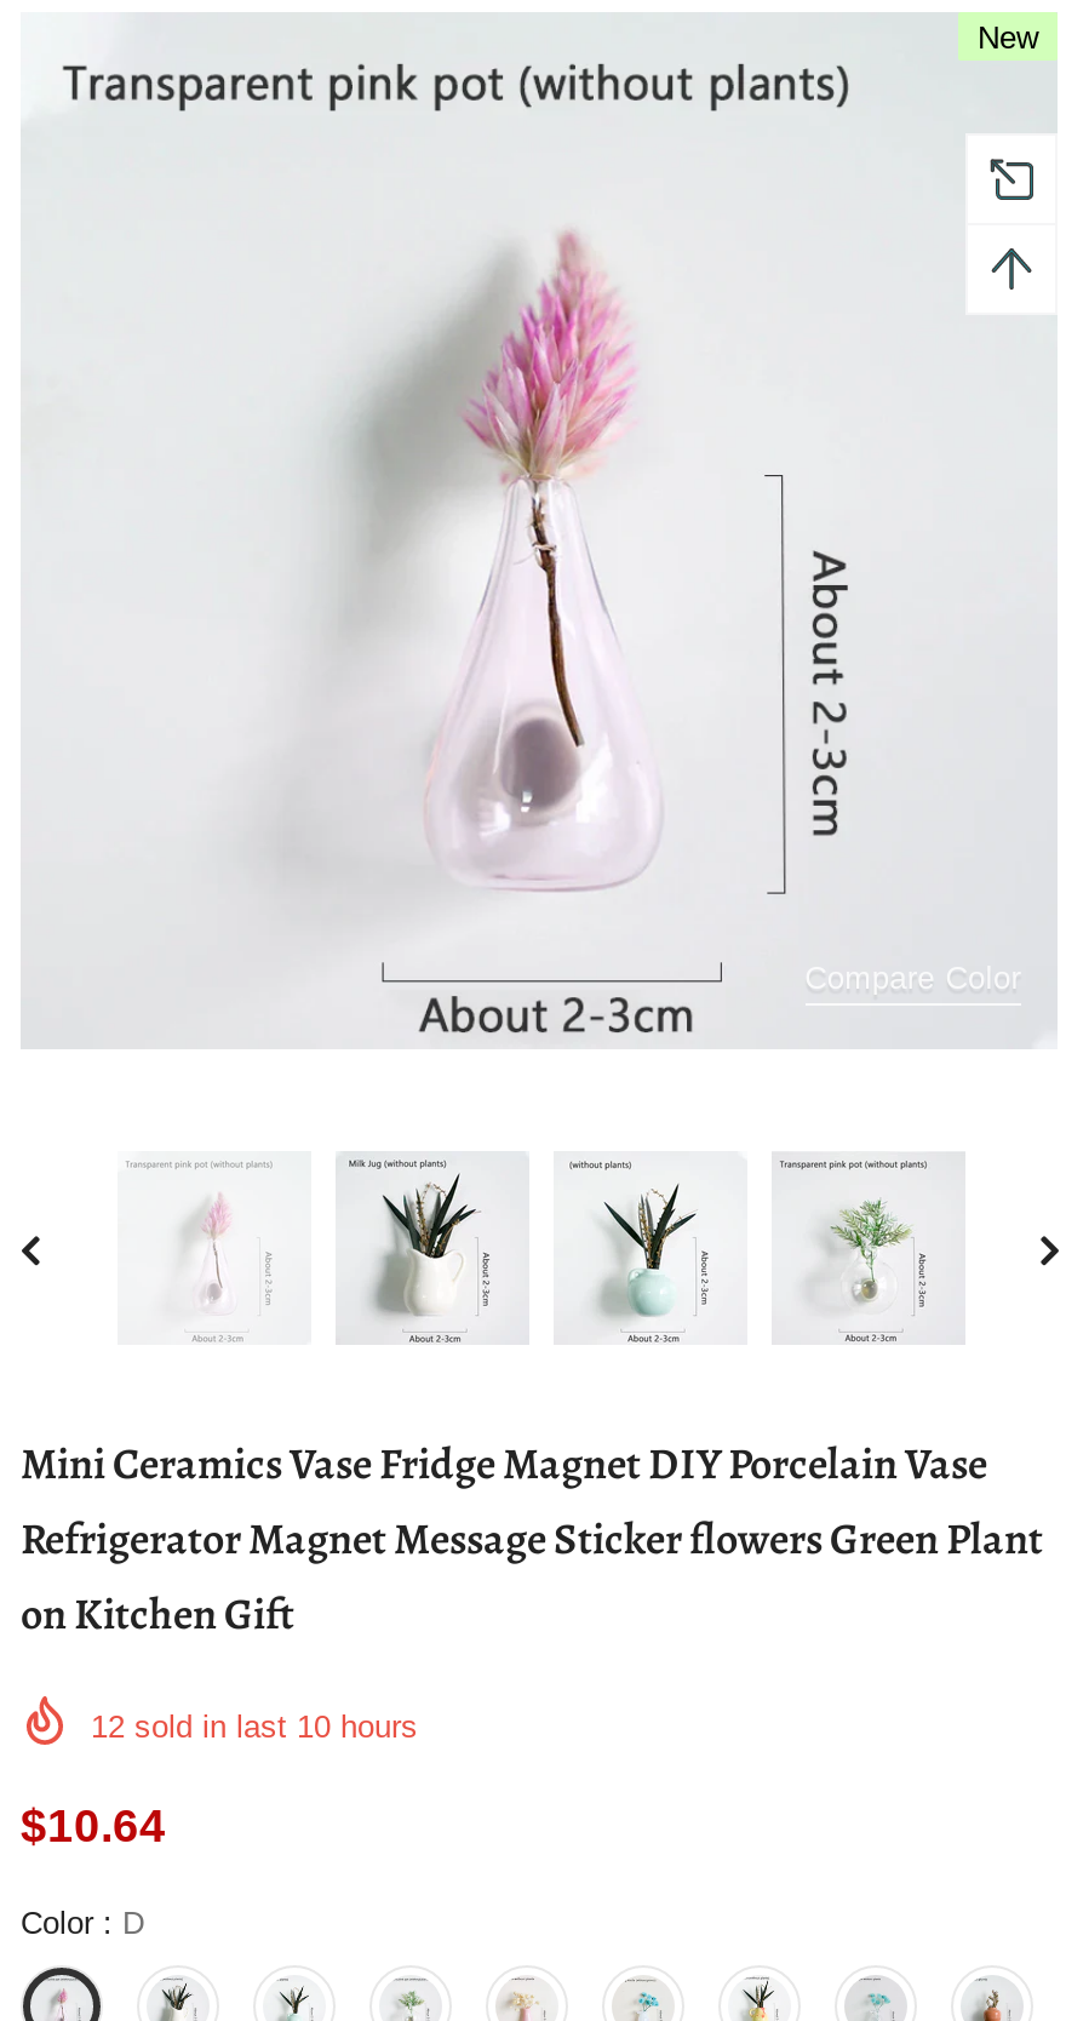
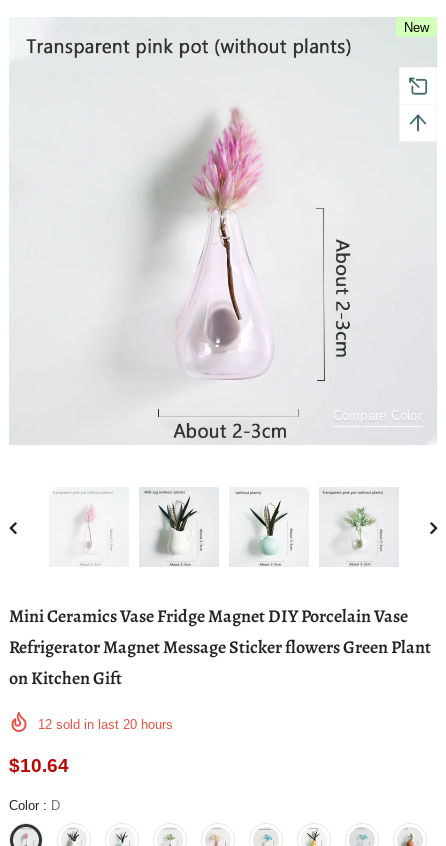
- 12 sold in last 10 hours
+ 12 sold in last 20 hours
